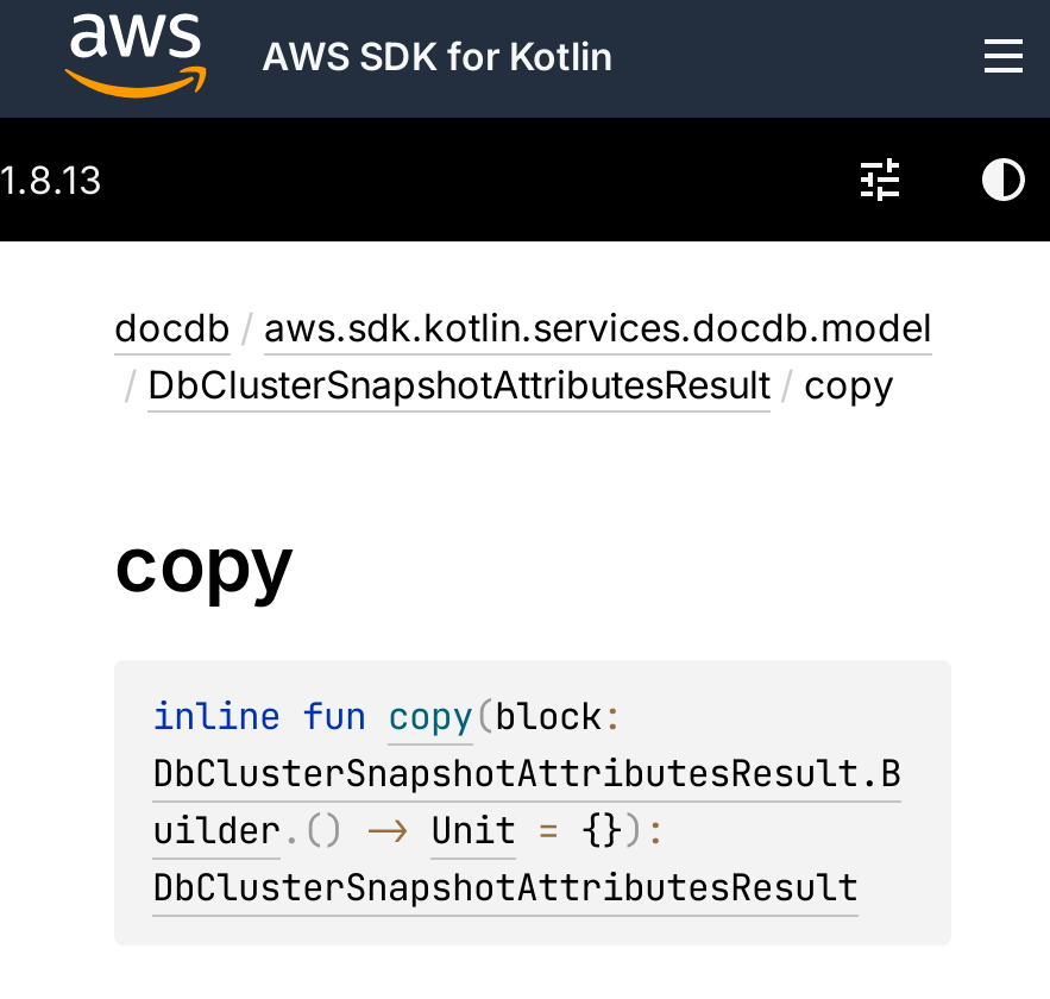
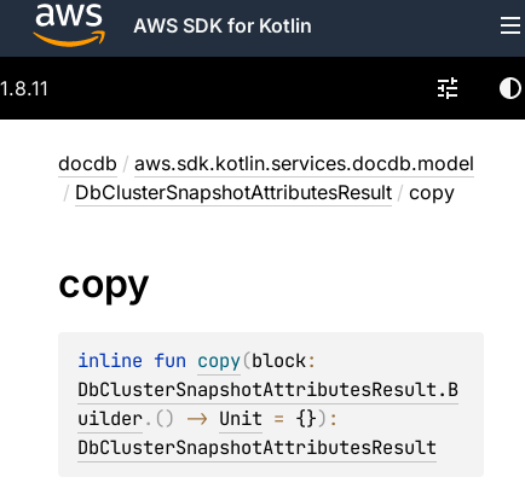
- 1.8.13
+ 1.8.11
